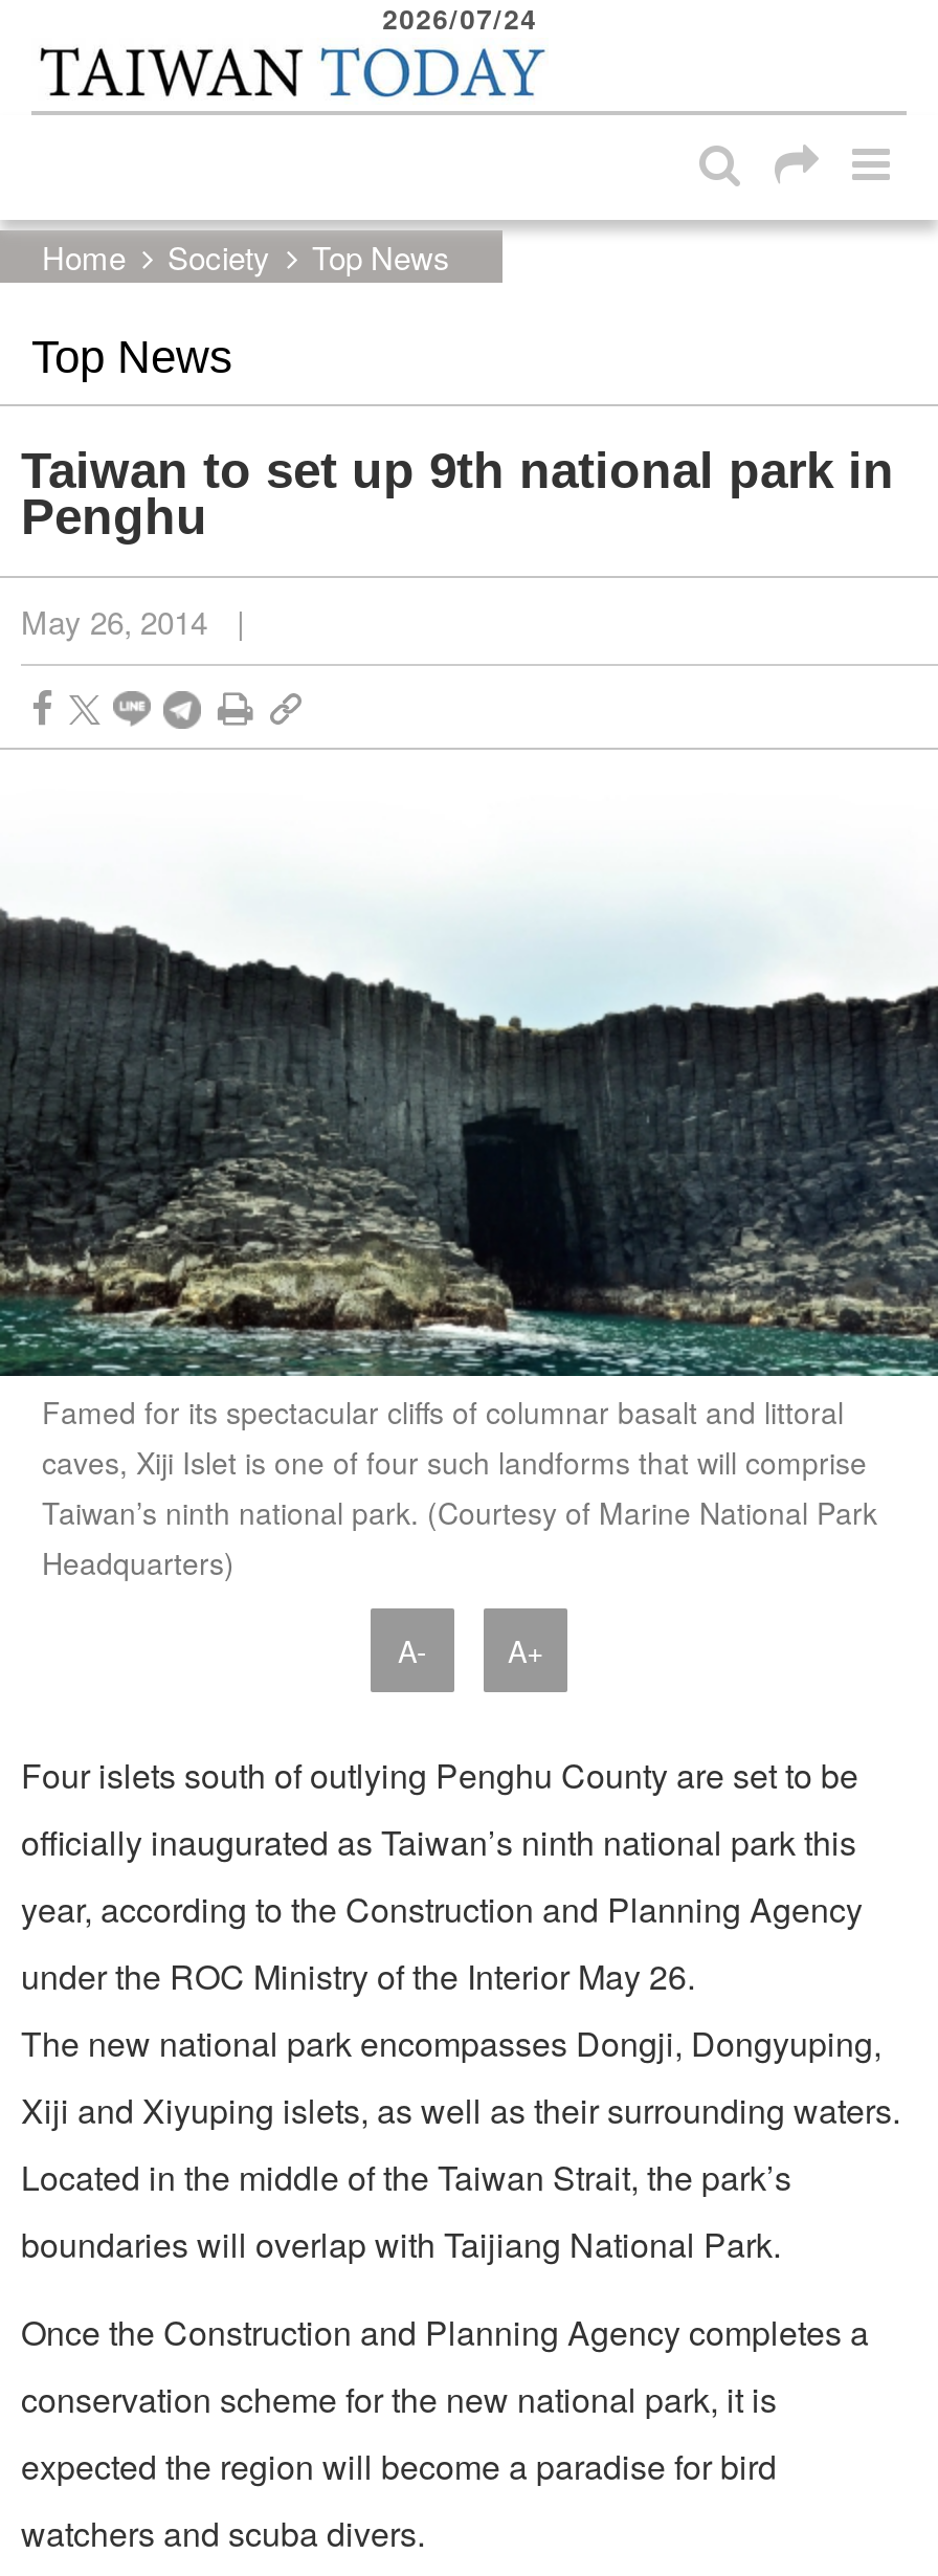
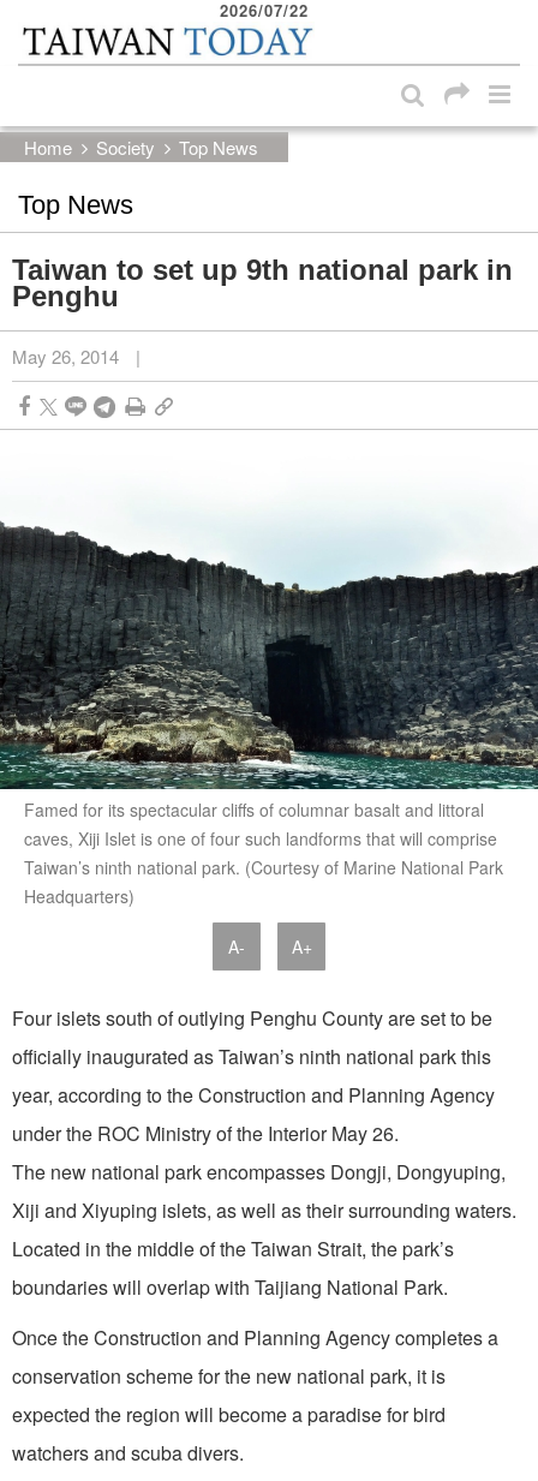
- 2026/07/24
+ 2026/07/22
